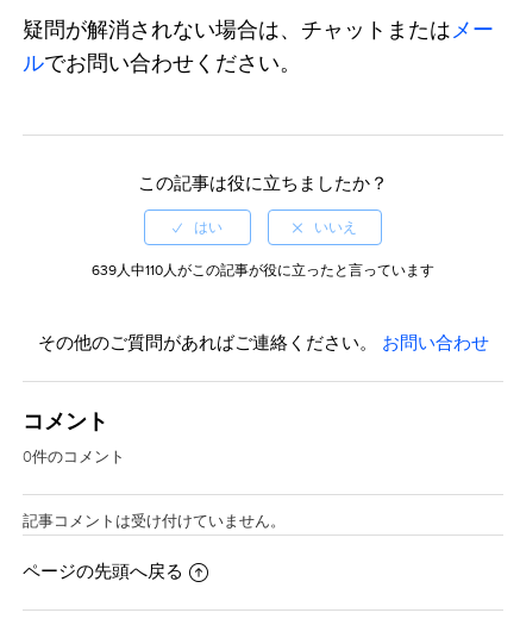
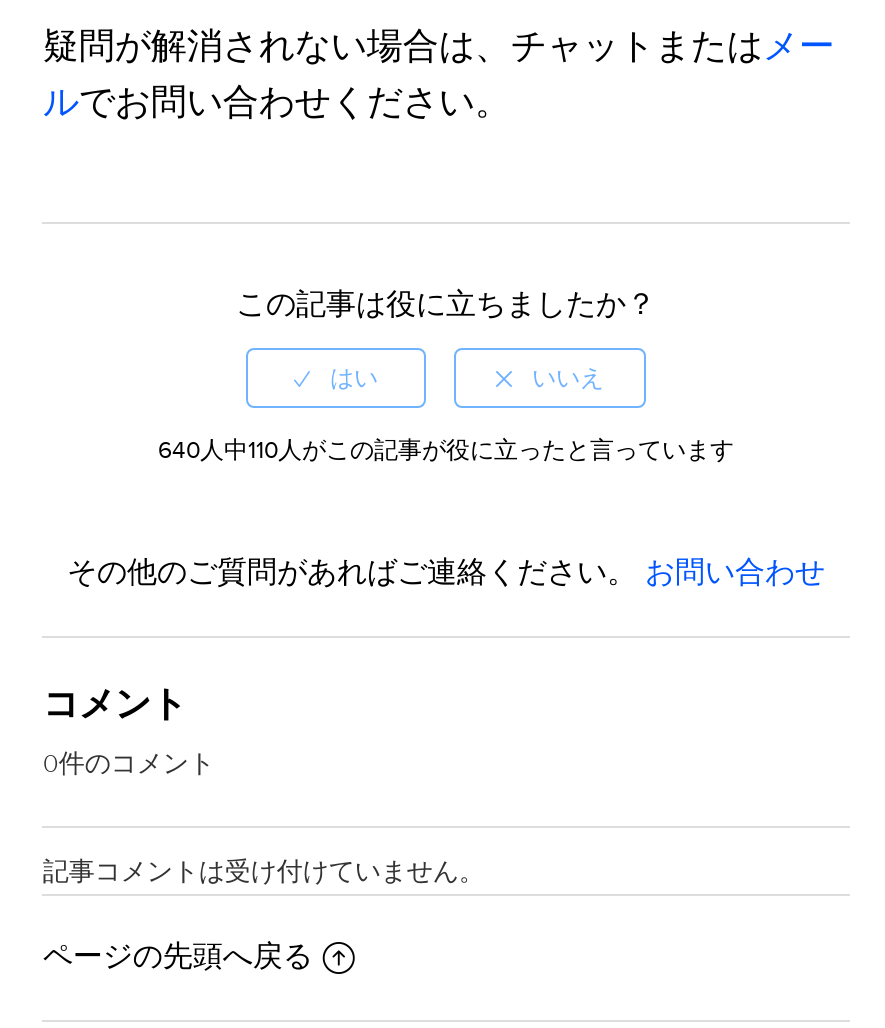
- 639人中110人がこの記事が役に立ったと言っています
+ 640人中110人がこの記事が役に立ったと言っています
